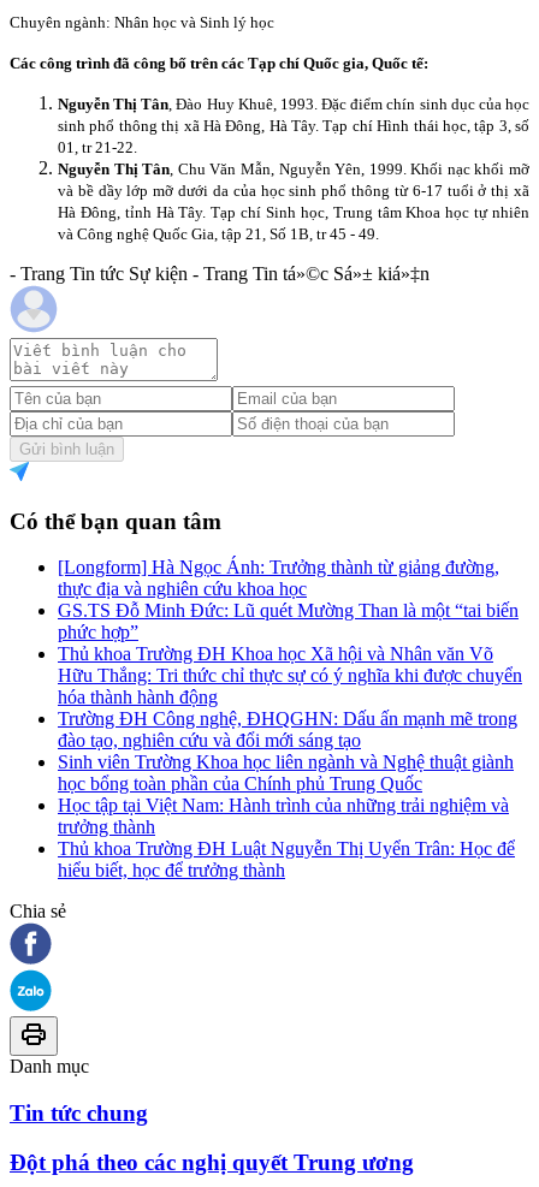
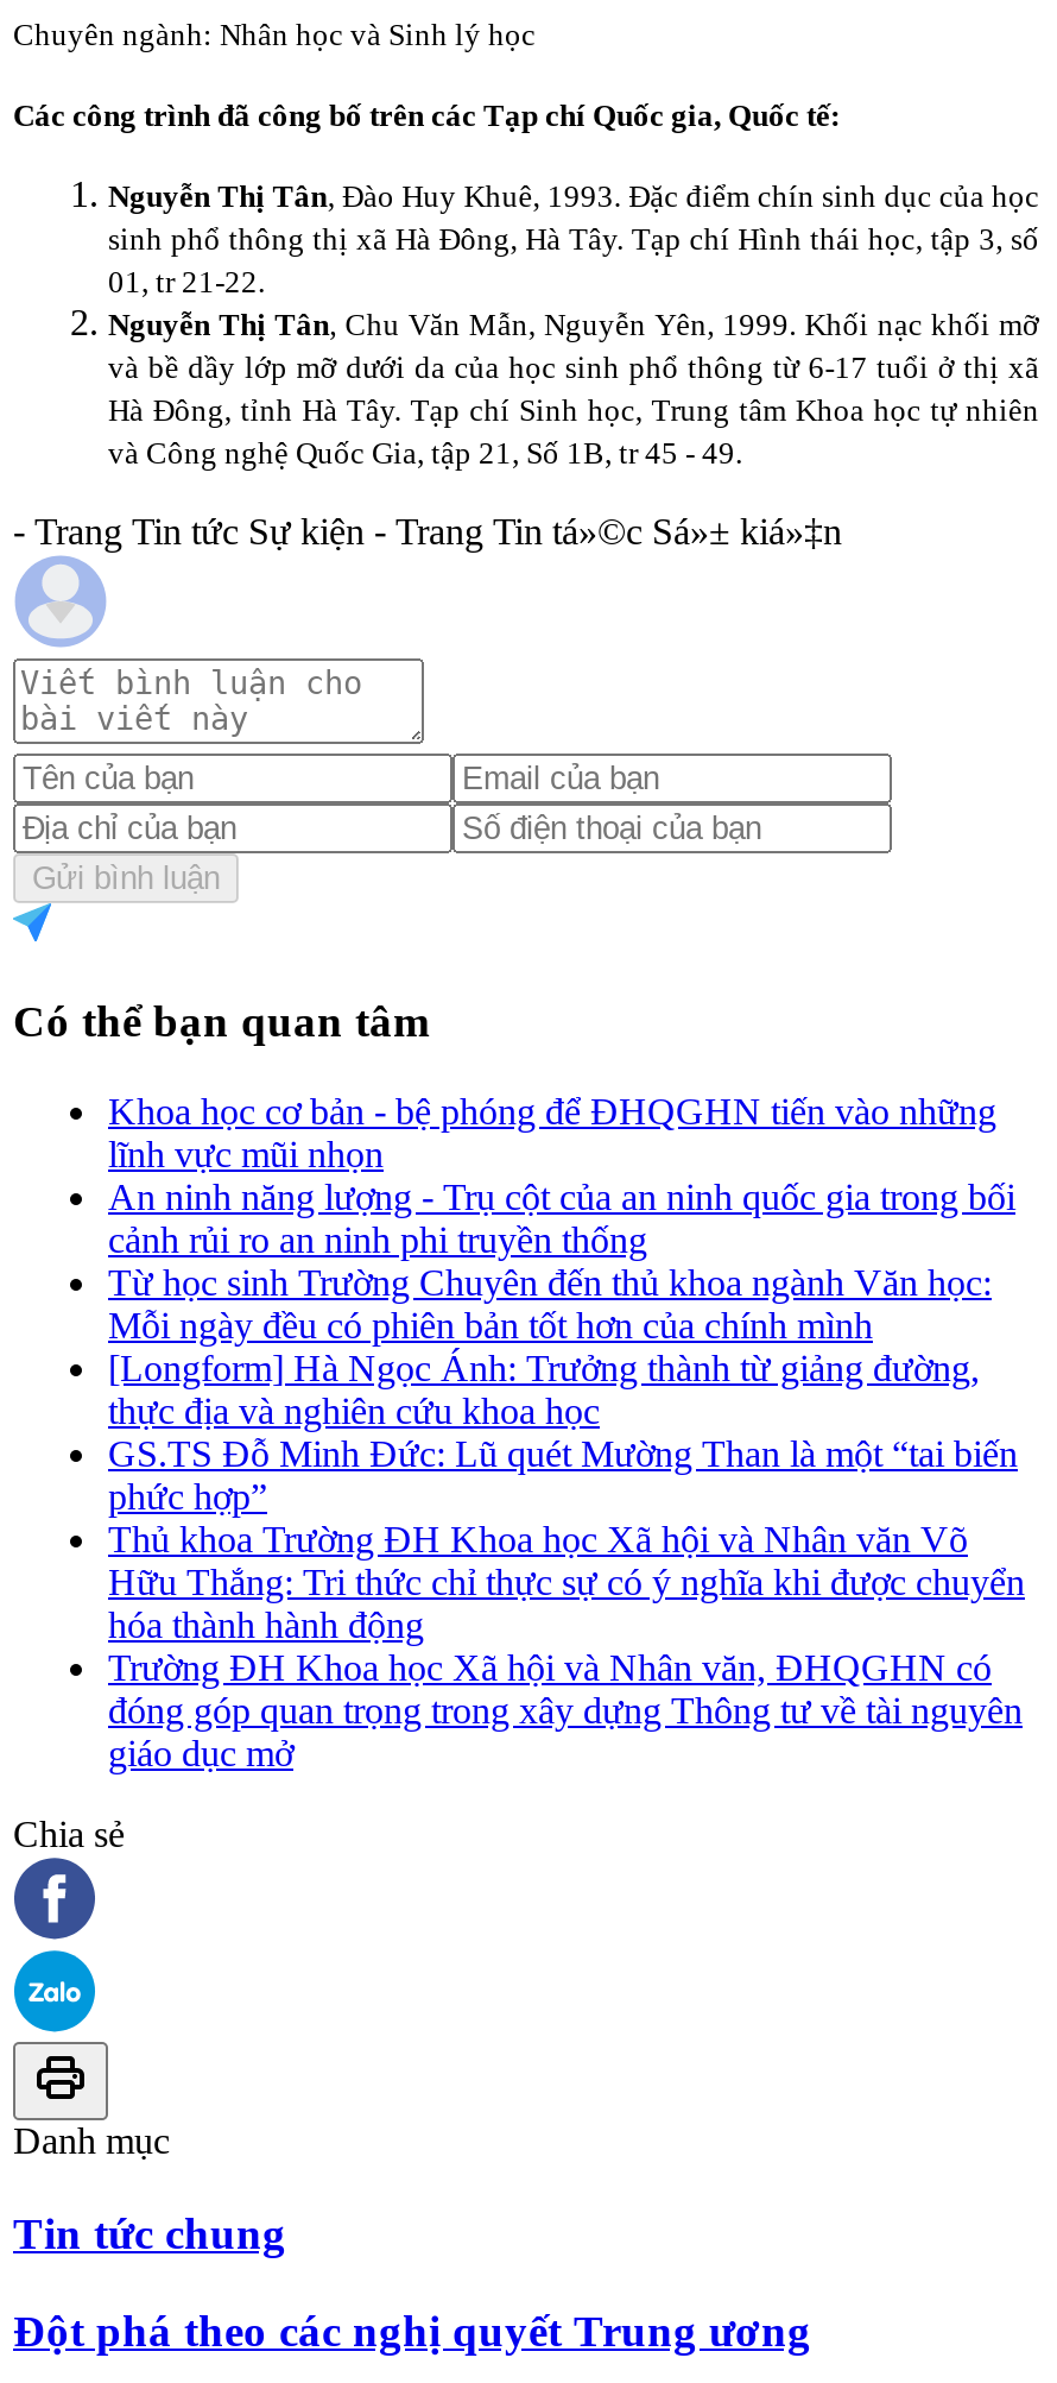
+ Khoa học cơ bản - bệ phóng để ĐHQGHN tiến vào những
+ lĩnh vực mũi nhọn
+ An ninh năng lượng - Trụ cột của an ninh quốc gia trong bối
+ cảnh rủi ro an ninh phi truyền thống
+ Từ học sinh Trường Chuyên đến thủ khoa ngành Văn học:
+ Mỗi ngày đều có phiên bản tốt hơn của chính mình

moved down: [Longform] Hà Ngọc Ánh: Trưởng thành từ giảng đường, | thực địa và nghiên cứu khoa học | GS.TS Đỗ Minh Đức: Lũ quét Mường Than là một “tai biến | phức hợp” | Thủ khoa Trường ĐH Khoa học Xã hội và Nhân văn Võ | Hữu Thắng: Tri thức chỉ thực sự có ý nghĩa khi được chuyển | hóa thành hành động

- Trường ĐH Công nghệ, ĐHQGHN: Dấu ấn mạnh mẽ trong
- đào tạo, nghiên cứu và đổi mới sáng tạo
- Sinh viên Trường Khoa học liên ngành và Nghệ thuật giành
- học bổng toàn phần của Chính phủ Trung Quốc
- Học tập tại Việt Nam: Hành trình của những trải nghiệm và
- trưởng thành
- Thủ khoa Trường ĐH Luật Nguyễn Thị Uyển Trân: Học để
- hiểu biết, học để trưởng thành
+ Trường ĐH Khoa học Xã hội và Nhân văn, ĐHQGHN có
+ đóng góp quan trọng trong xây dựng Thông tư về tài nguyên
+ giáo dục mở
